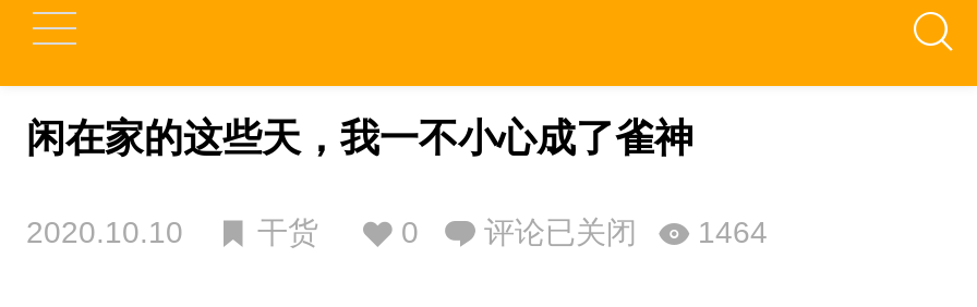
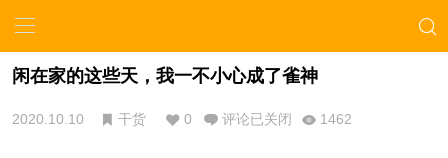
- 0 评论已关闭 1464
+ 0 评论已关闭 1462
